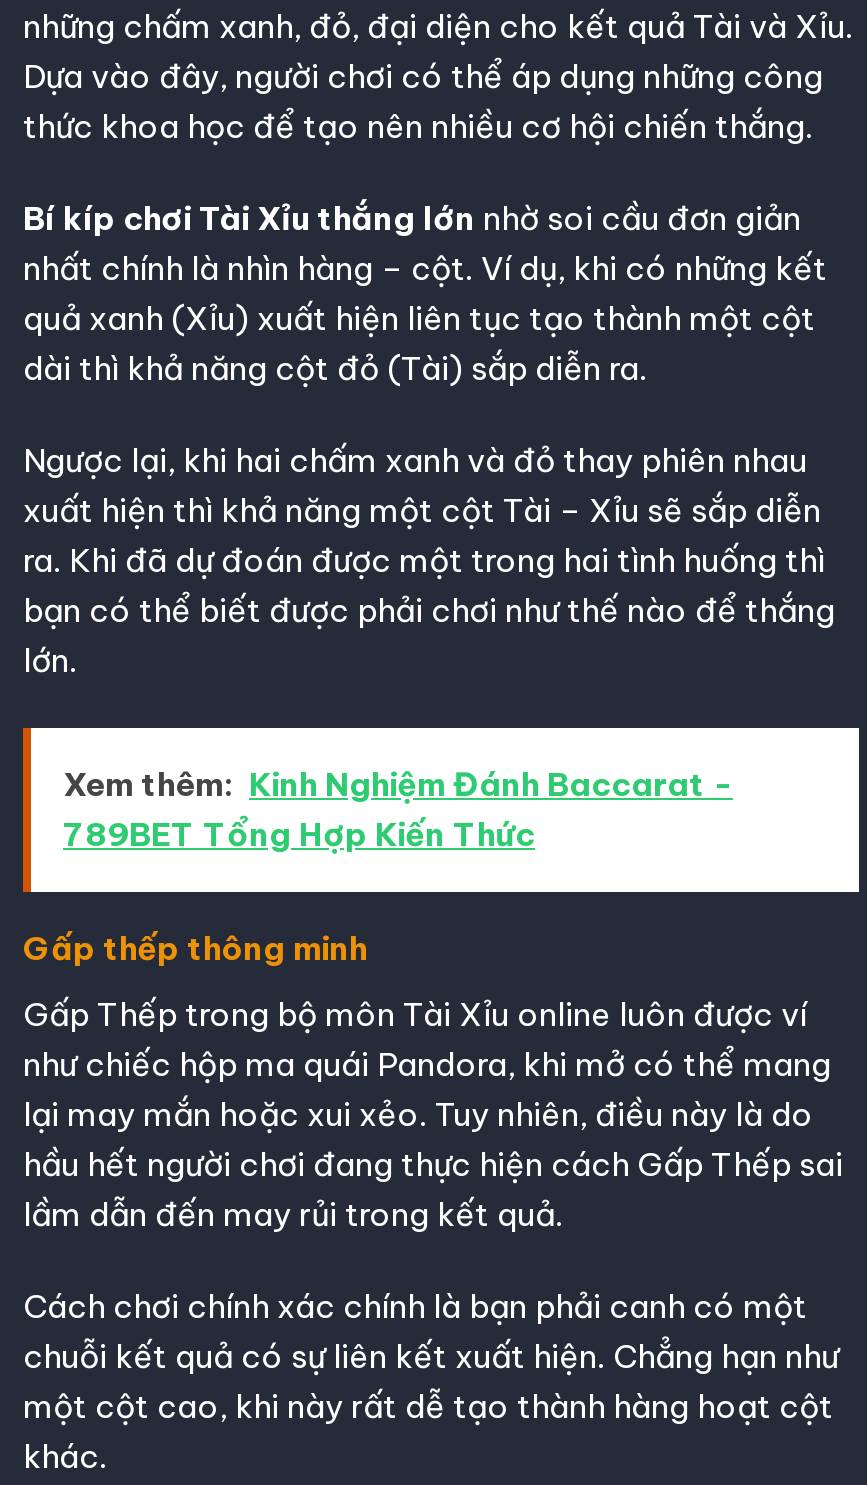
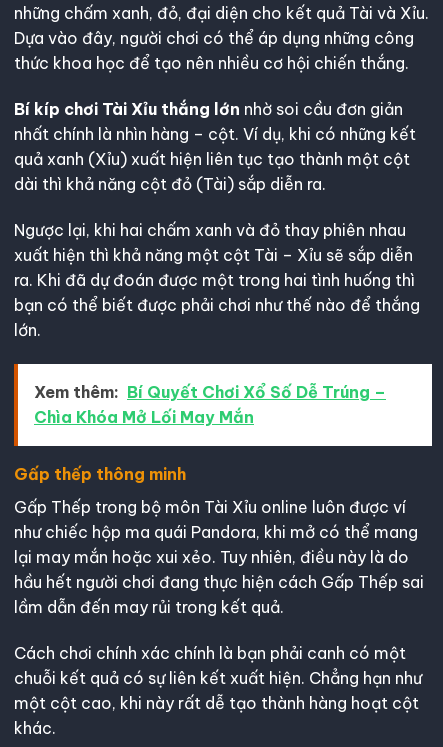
- Xem thêm: Kinh Nghiệm Đánh Baccarat -
- 789BET Tổng Hợp Kiến Thức
+ Xem thêm: Bí Quyết Chơi Xổ Số Dễ Trúng –
+ Chìa Khóa Mở Lối May Mắn
